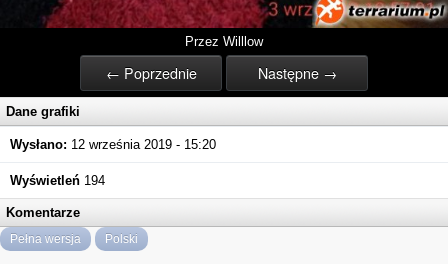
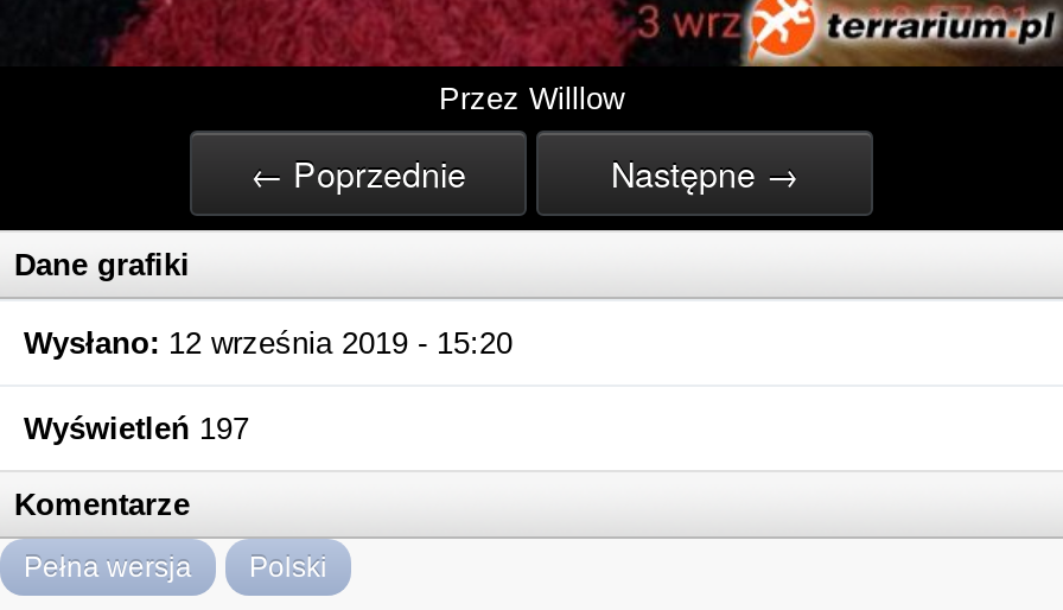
- Wyświetleń 194
+ Wyświetleń 197
